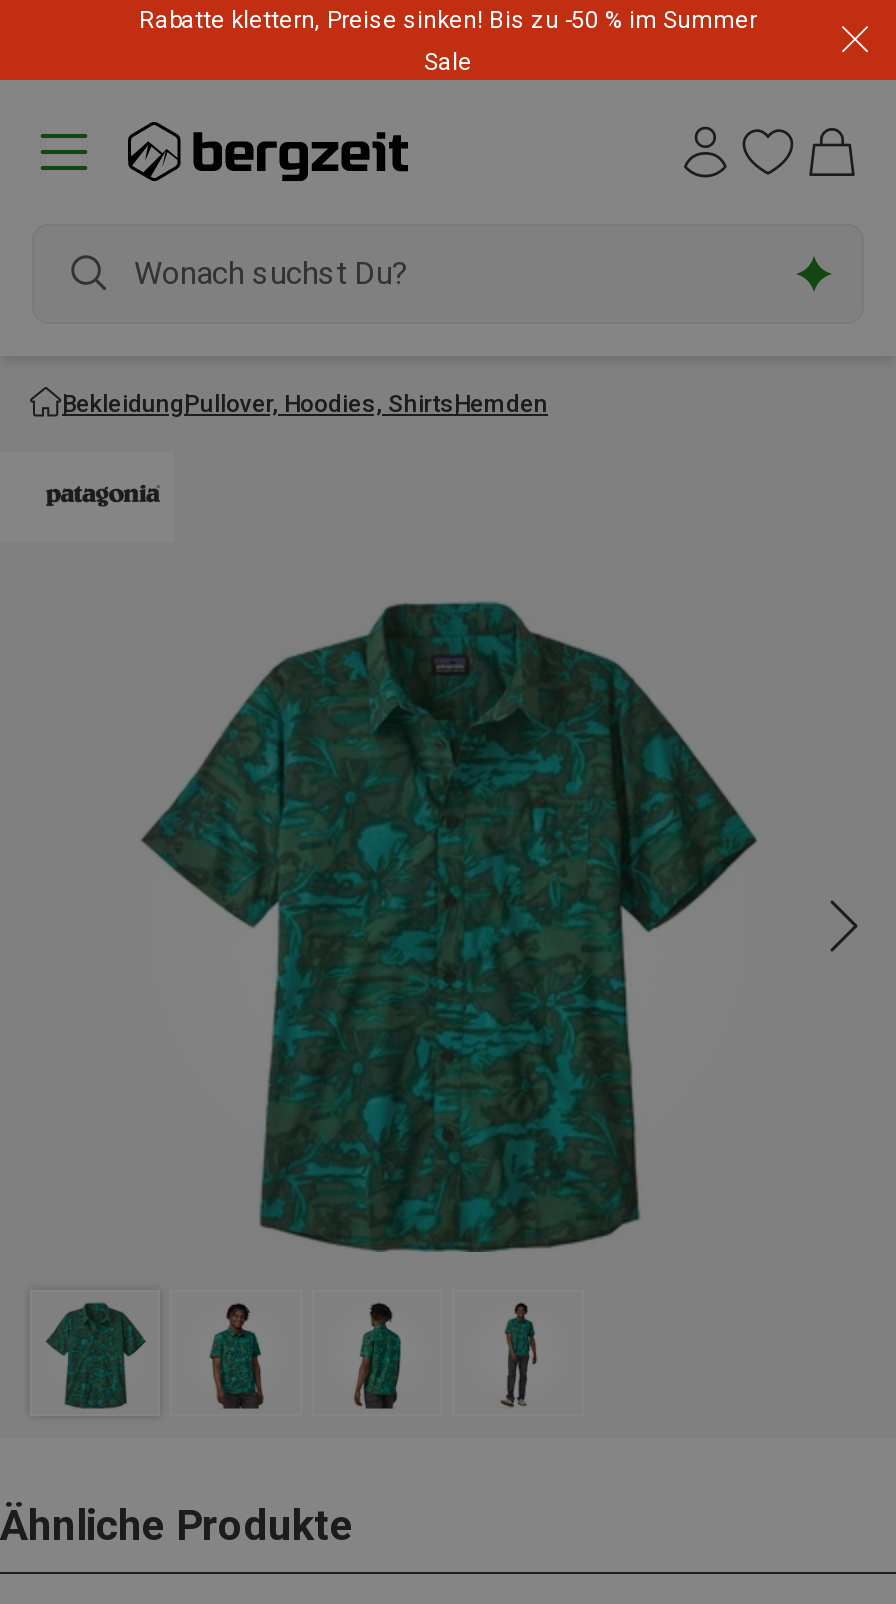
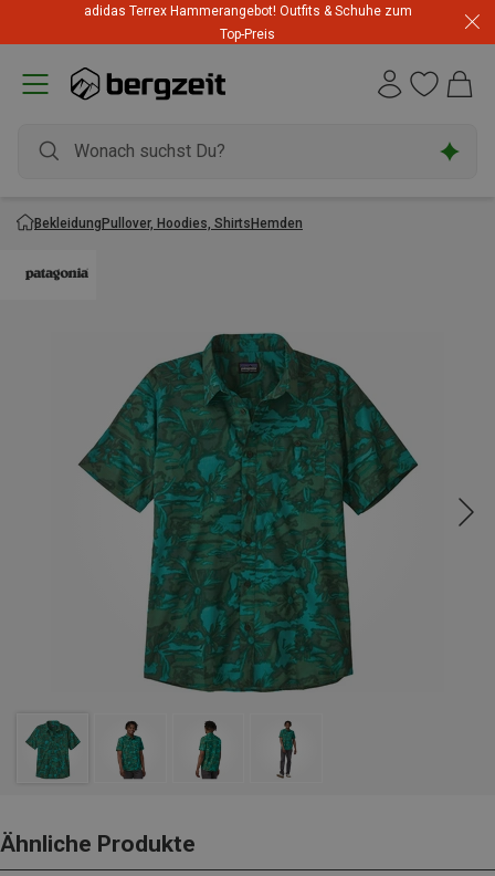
- Rabatte klettern, Preise sinken! Bis zu -50 % im Summer
+ adidas Terrex Hammerangebot! Outfits & Schuhe zum

- Sale
+ Top-Preis
